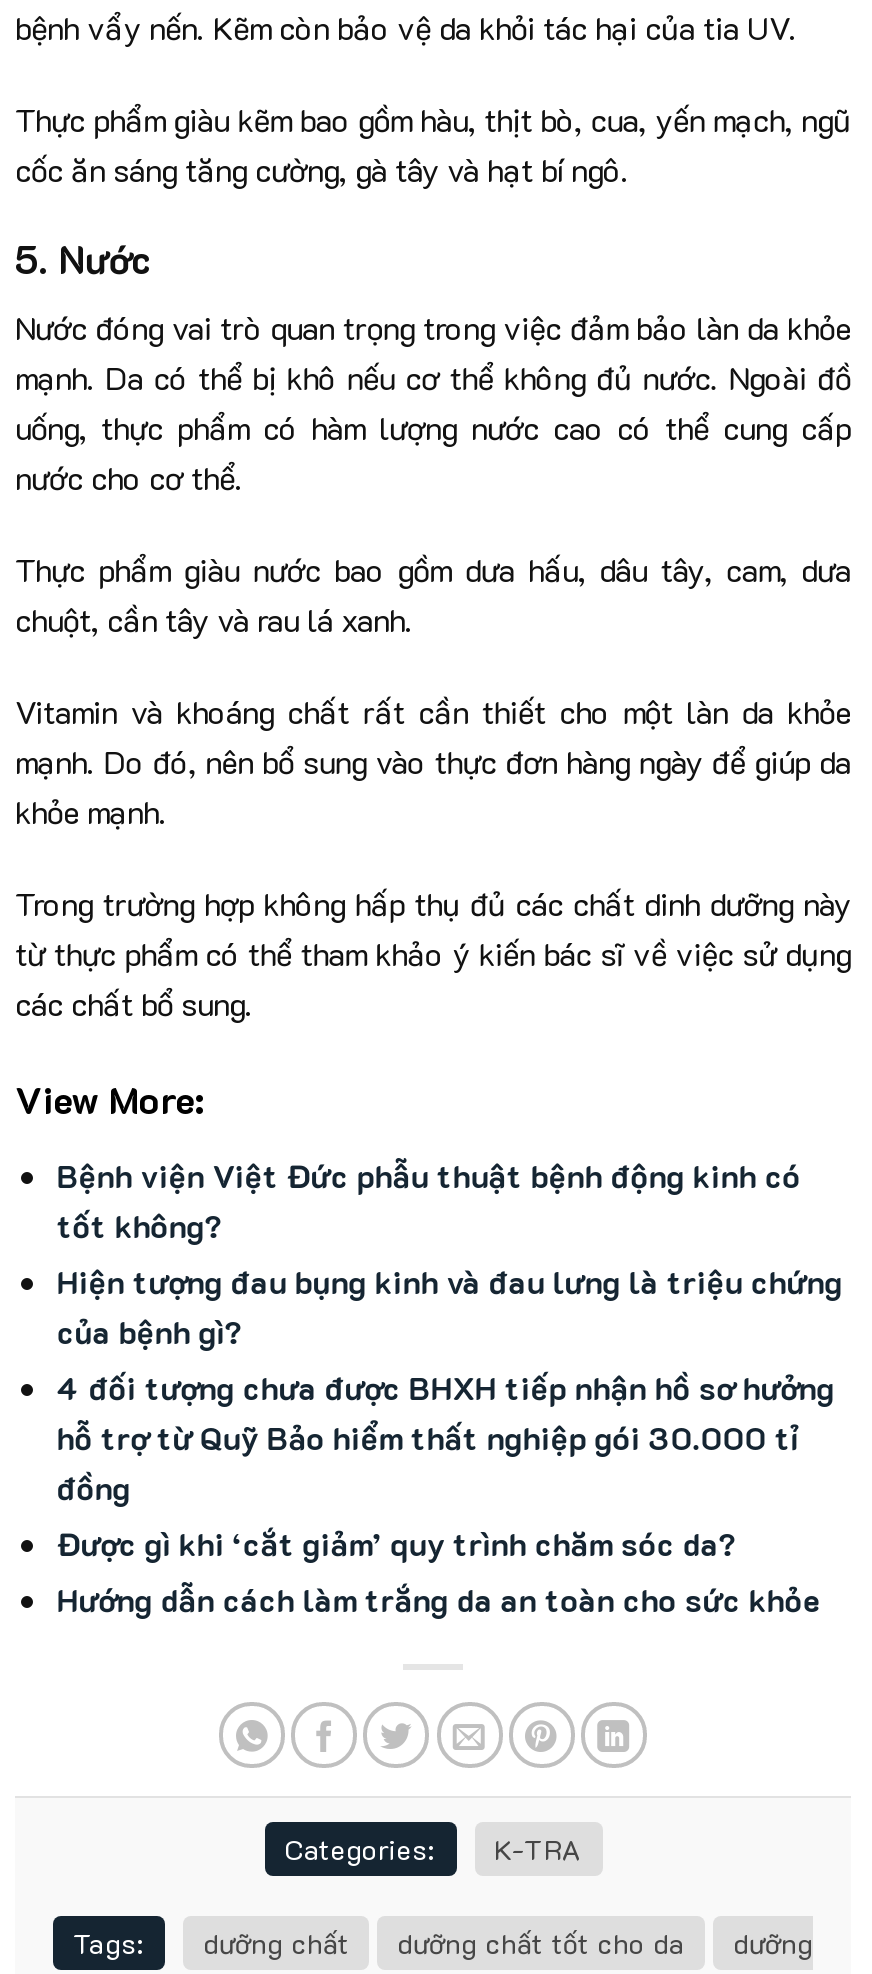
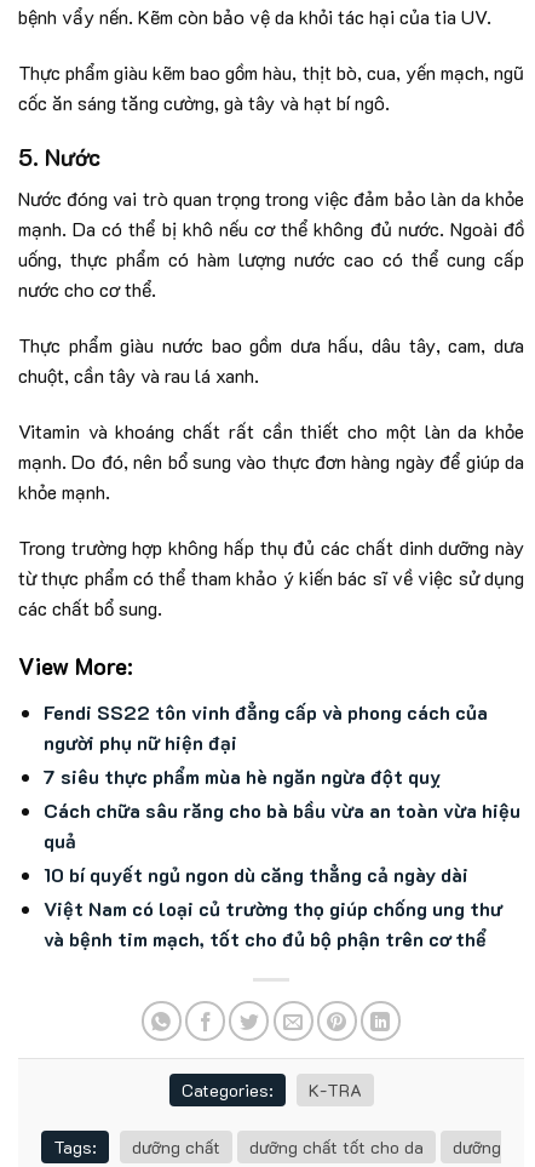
- Bệnh viện Việt Đức phẫu thuật bệnh động kinh có
- tốt không?
- Hiện tượng đau bụng kinh và đau lưng là triệu chứng
- của bệnh gì?
- 4 đối tượng chưa được BHXH tiếp nhận hồ sơ hưởng
- hỗ trợ từ Quỹ Bảo hiểm thất nghiệp gói 30.000 tỉ
- đồng
- Được gì khi ‘cắt giảm’ quy trình chăm sóc da?
- Hướng dẫn cách làm trắng da an toàn cho sức khỏe
+ Fendi SS22 tôn vinh đẳng cấp và phong cách của
+ người phụ nữ hiện đại
+ 7 siêu thực phẩm mùa hè ngăn ngừa đột quỵ
+ Cách chữa sâu răng cho bà bầu vừa an toàn vừa hiệu
+ quả
+ 10 bí quyết ngủ ngon dù căng thẳng cả ngày dài
+ Việt Nam có loại củ trường thọ giúp chống ung thư
+ và bệnh tim mạch, tốt cho đủ bộ phận trên cơ thể
